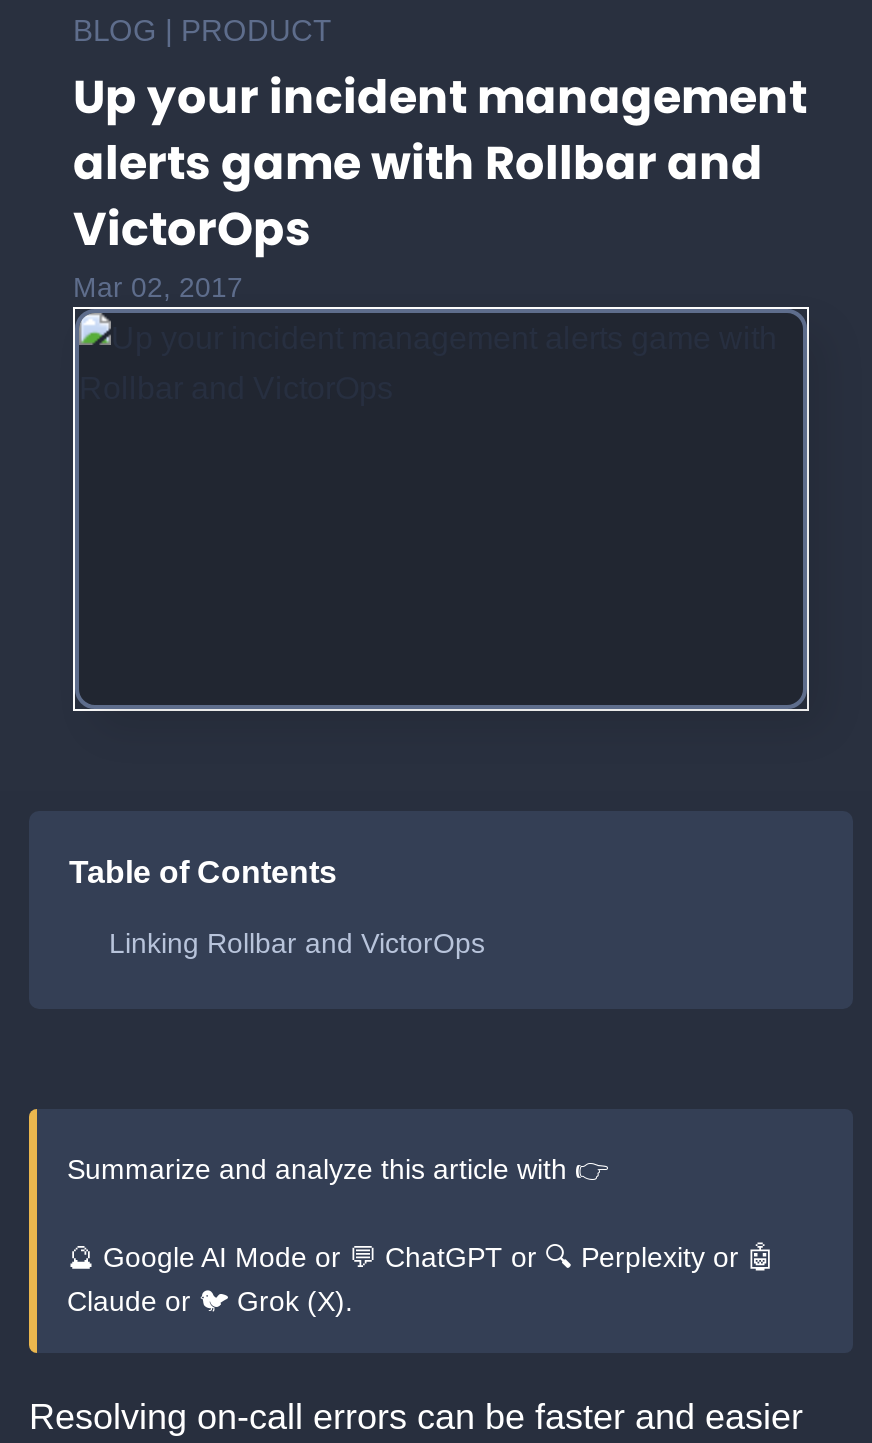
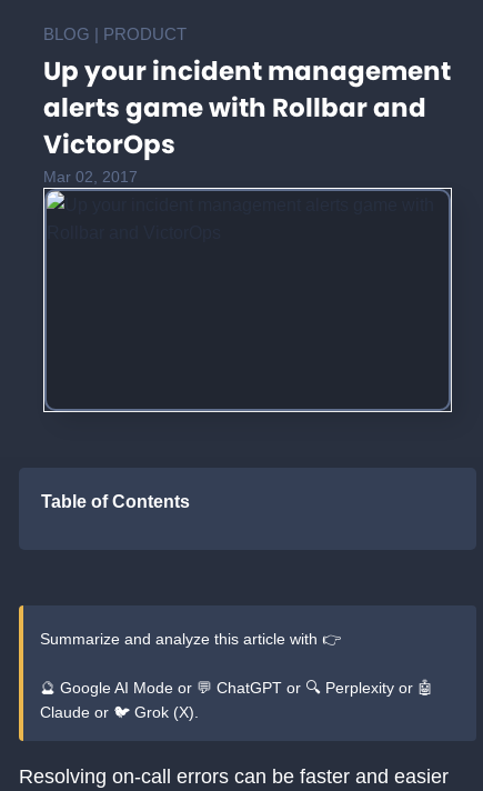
- Linking Rollbar and VictorOps
